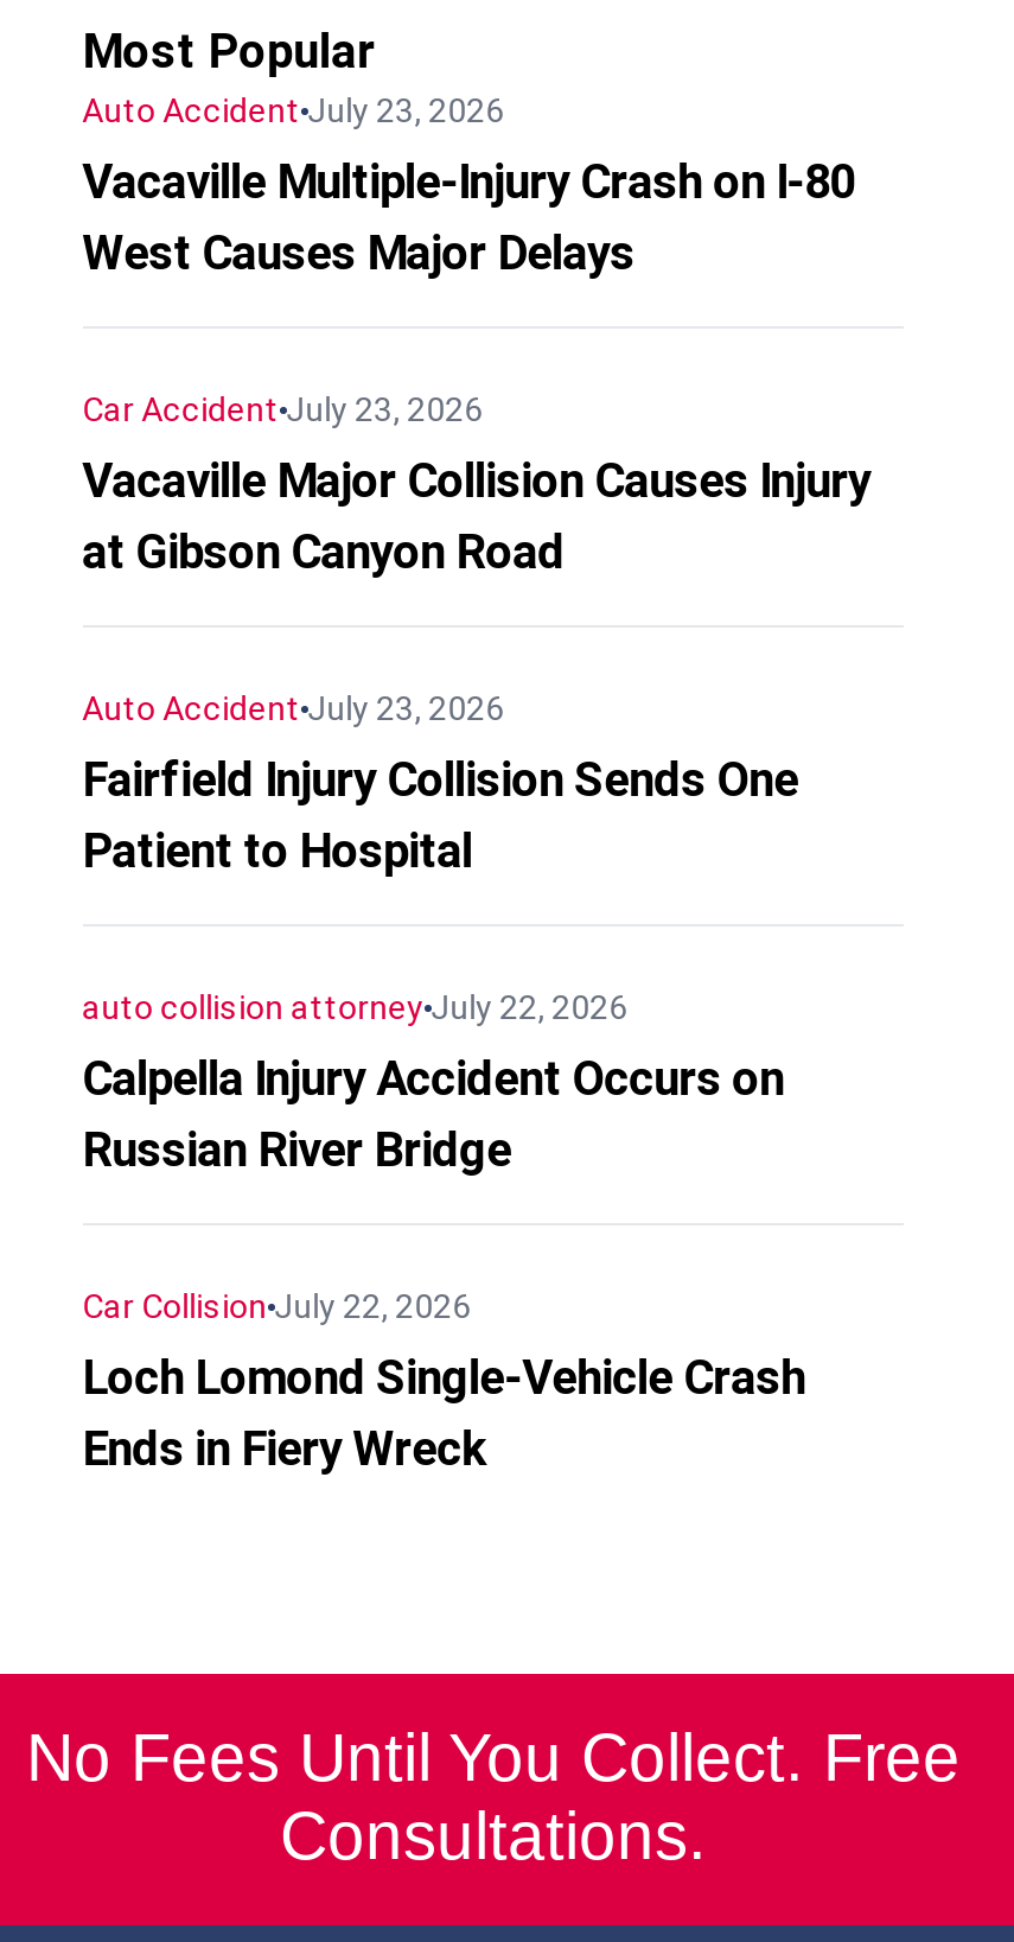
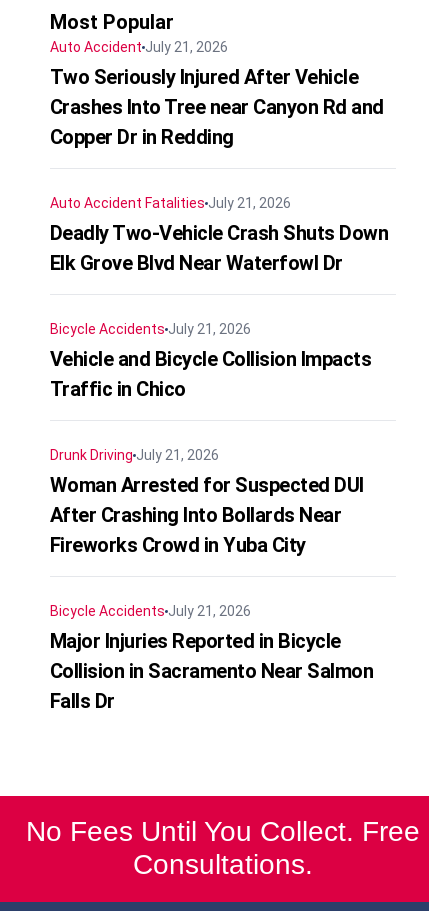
- Auto Accident July 23, 2026
- Vacaville Multiple-Injury Crash on I-80
- West Causes Major Delays
+ Auto Accident July 21, 2026
+ Two Seriously Injured After Vehicle
+ Crashes Into Tree near Canyon Rd and
+ Copper Dr in Redding

- Car Accident July 23, 2026
- Vacaville Major Collision Causes Injury
- at Gibson Canyon Road
+ Auto Accident Fatalities July 21, 2026
+ Deadly Two-Vehicle Crash Shuts Down
+ Elk Grove Blvd Near Waterfowl Dr

- Auto Accident July 23, 2026
- Fairfield Injury Collision Sends One
- Patient to Hospital
+ Bicycle Accidents July 21, 2026
+ Vehicle and Bicycle Collision Impacts
+ Traffic in Chico

- auto collision attorney July 22, 2026
- Calpella Injury Accident Occurs on
- Russian River Bridge
+ Drunk Driving July 21, 2026
+ Woman Arrested for Suspected DUI
+ After Crashing Into Bollards Near
+ Fireworks Crowd in Yuba City

- Car Collision July 22, 2026
- Loch Lomond Single-Vehicle Crash
- Ends in Fiery Wreck
+ Bicycle Accidents July 21, 2026
+ Major Injuries Reported in Bicycle
+ Collision in Sacramento Near Salmon
+ Falls Dr
